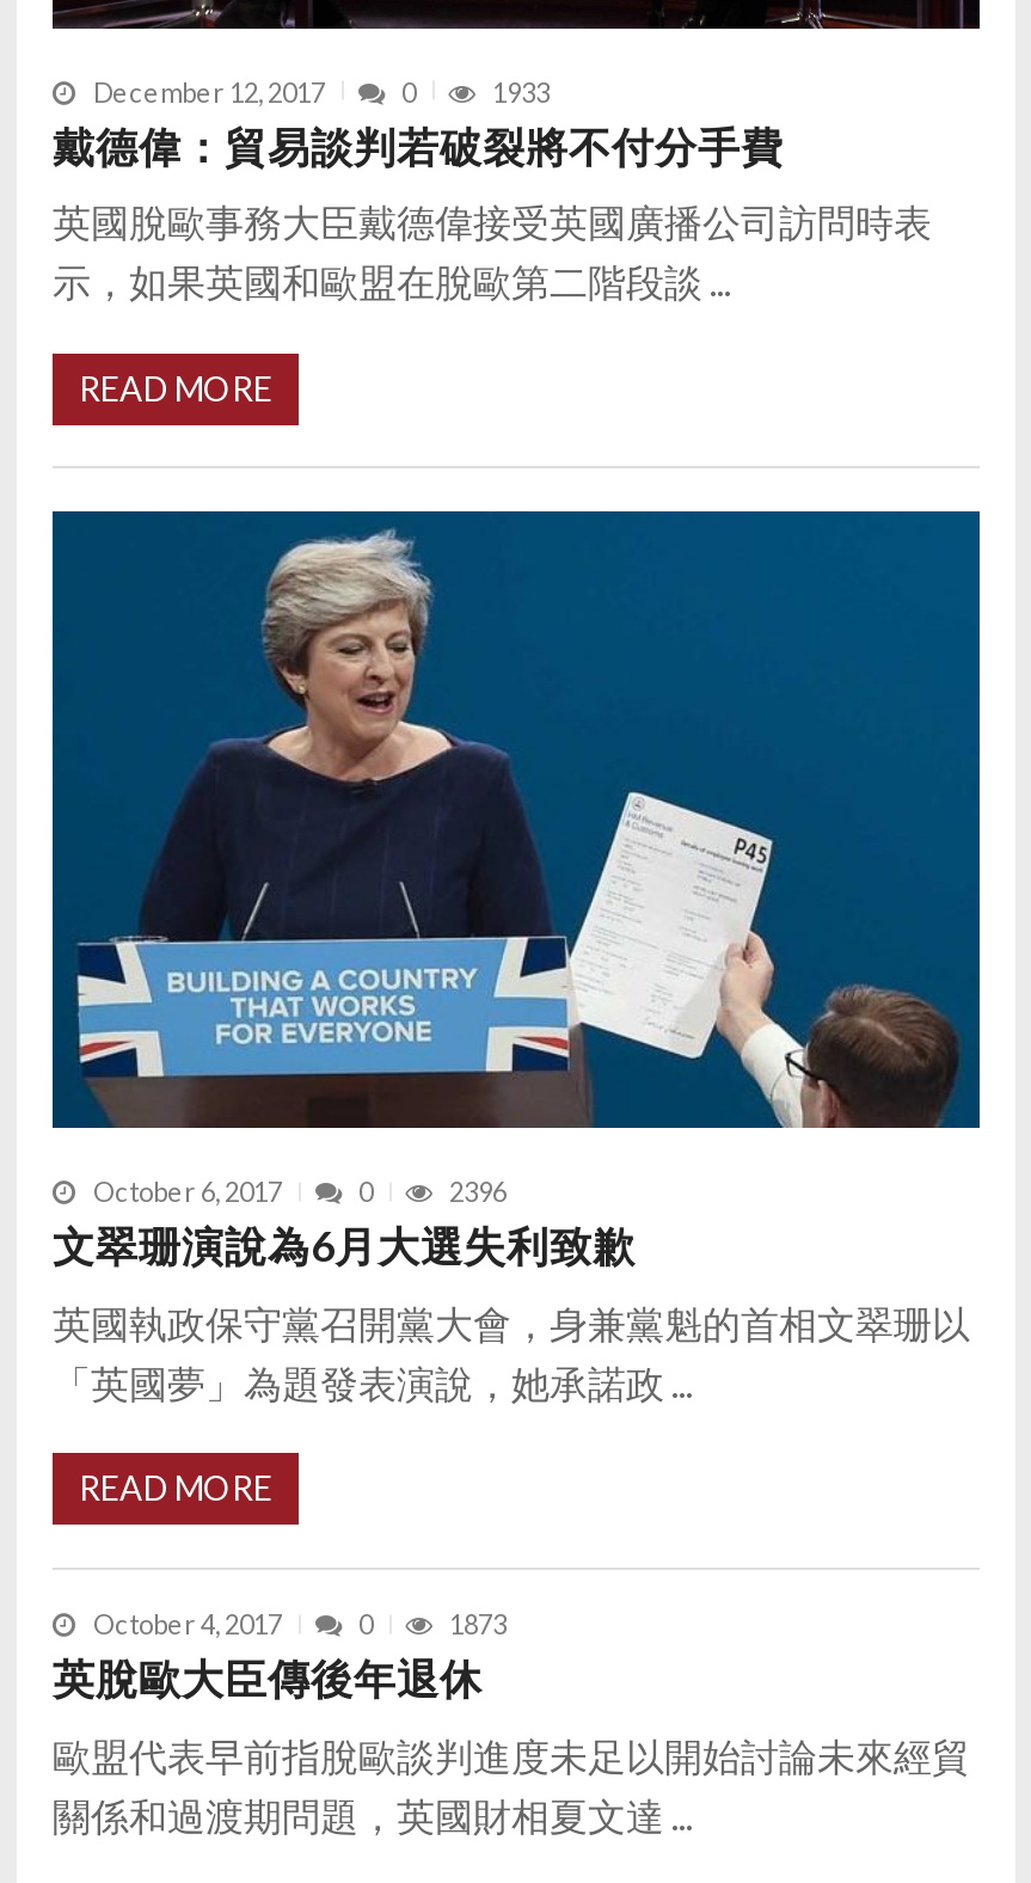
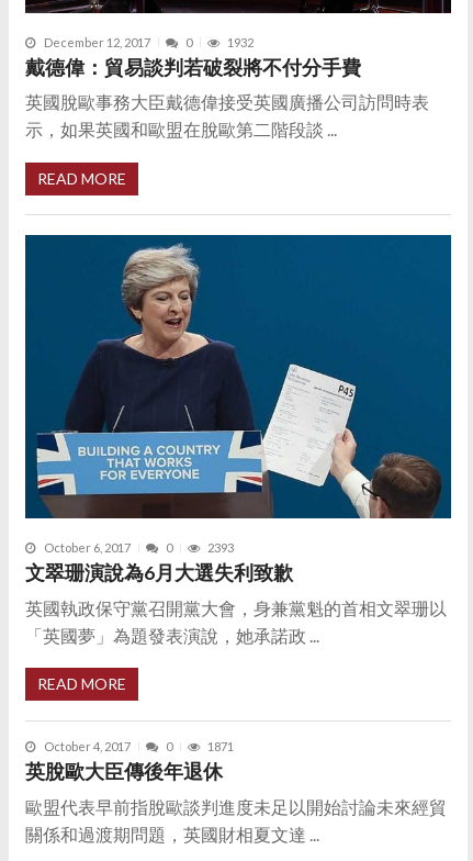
- 1933
+ 1932

- 2396
+ 2393

- 1873
+ 1871
